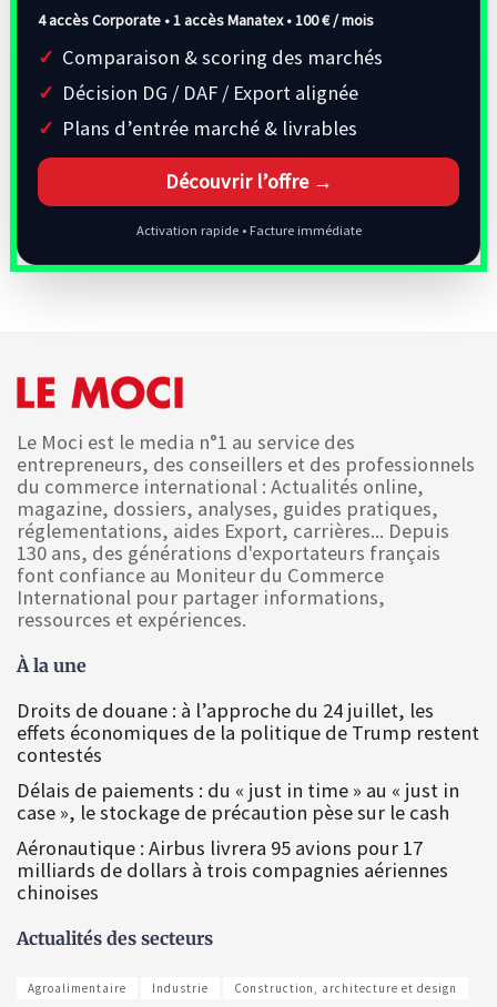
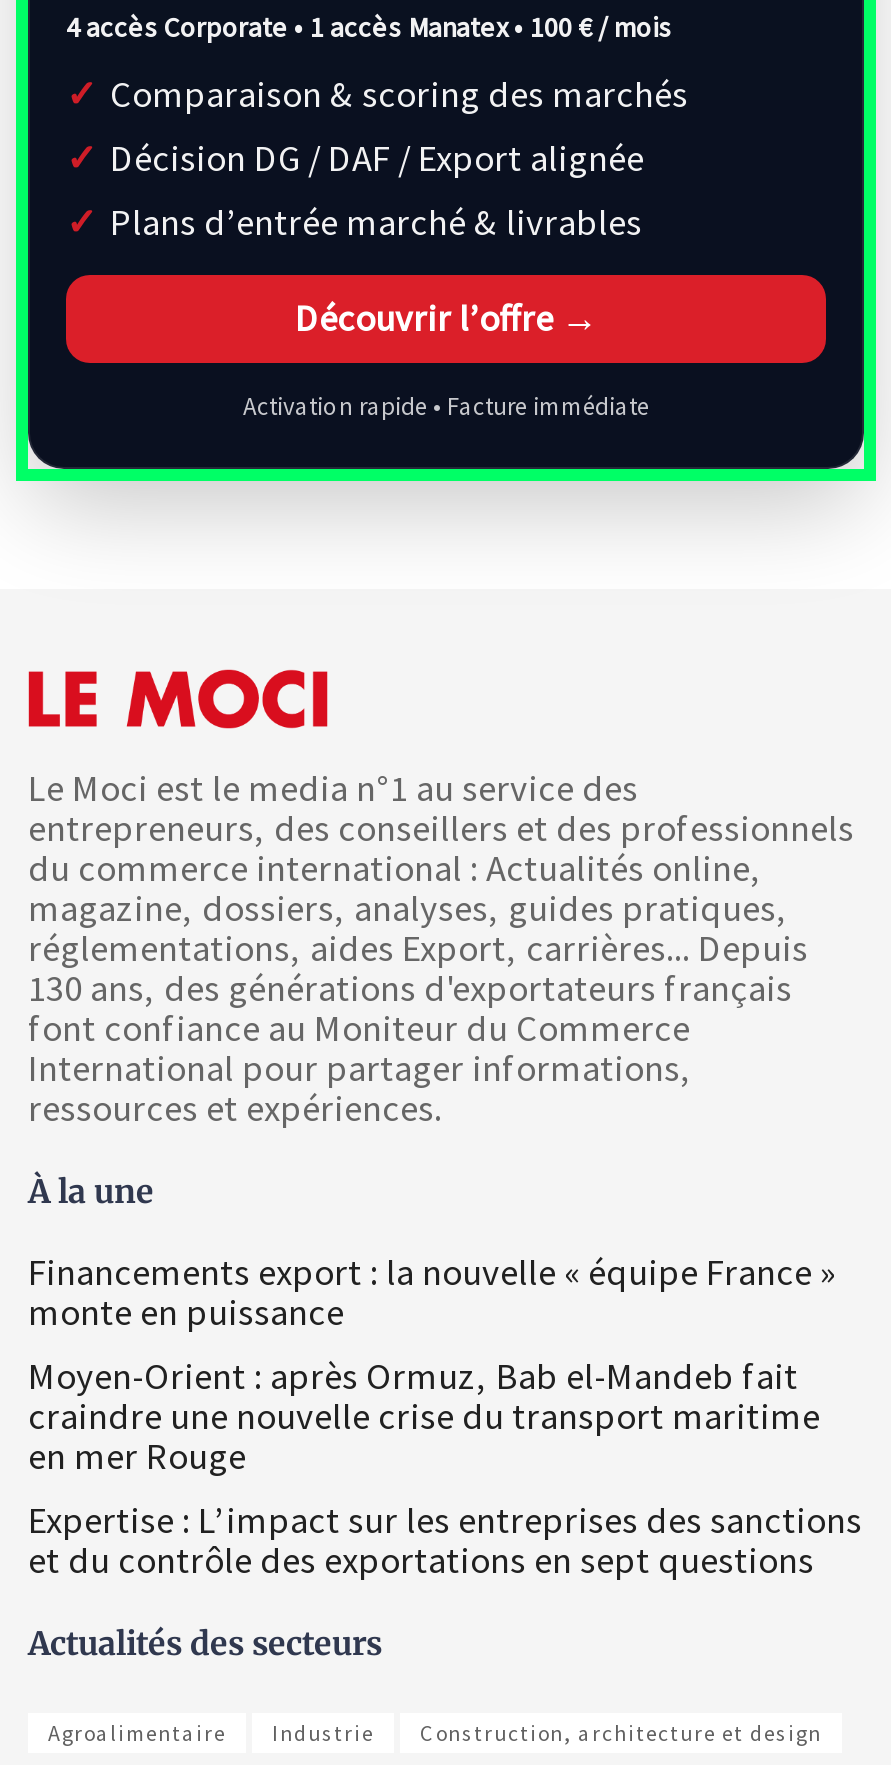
- Droits de douane : à l’approche du 24 juillet, les
- effets économiques de la politique de Trump restent
- contestés
- Délais de paiements : du « just in time » au « just in
- case », le stockage de précaution pèse sur le cash
- Aéronautique : Airbus livrera 95 avions pour 17
- milliards de dollars à trois compagnies aériennes
- chinoises
+ Financements export : la nouvelle « équipe France »
+ monte en puissance
+ Moyen-Orient : après Ormuz, Bab el-Mandeb fait
+ craindre une nouvelle crise du transport maritime
+ en mer Rouge
+ Expertise : L’impact sur les entreprises des sanctions
+ et du contrôle des exportations en sept questions
